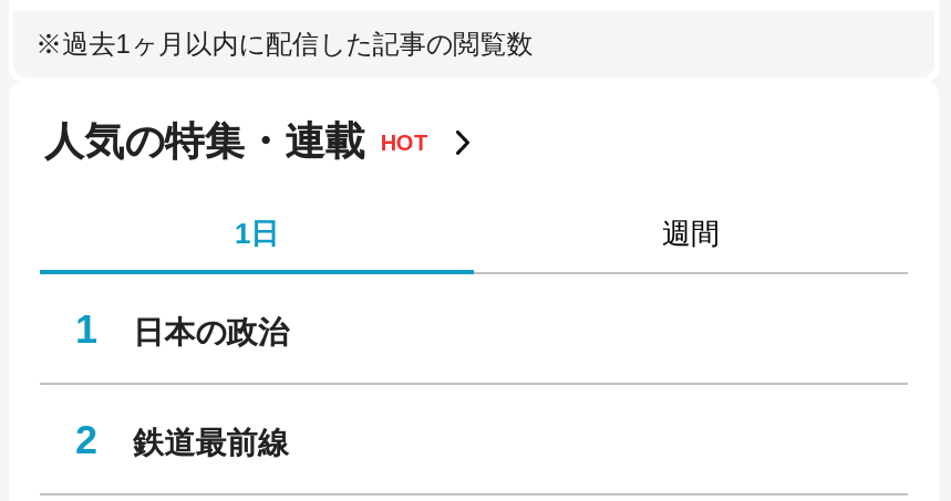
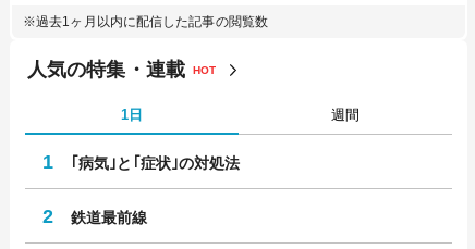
- 日本の政治
+ ｢病気｣と｢症状｣の対処法
